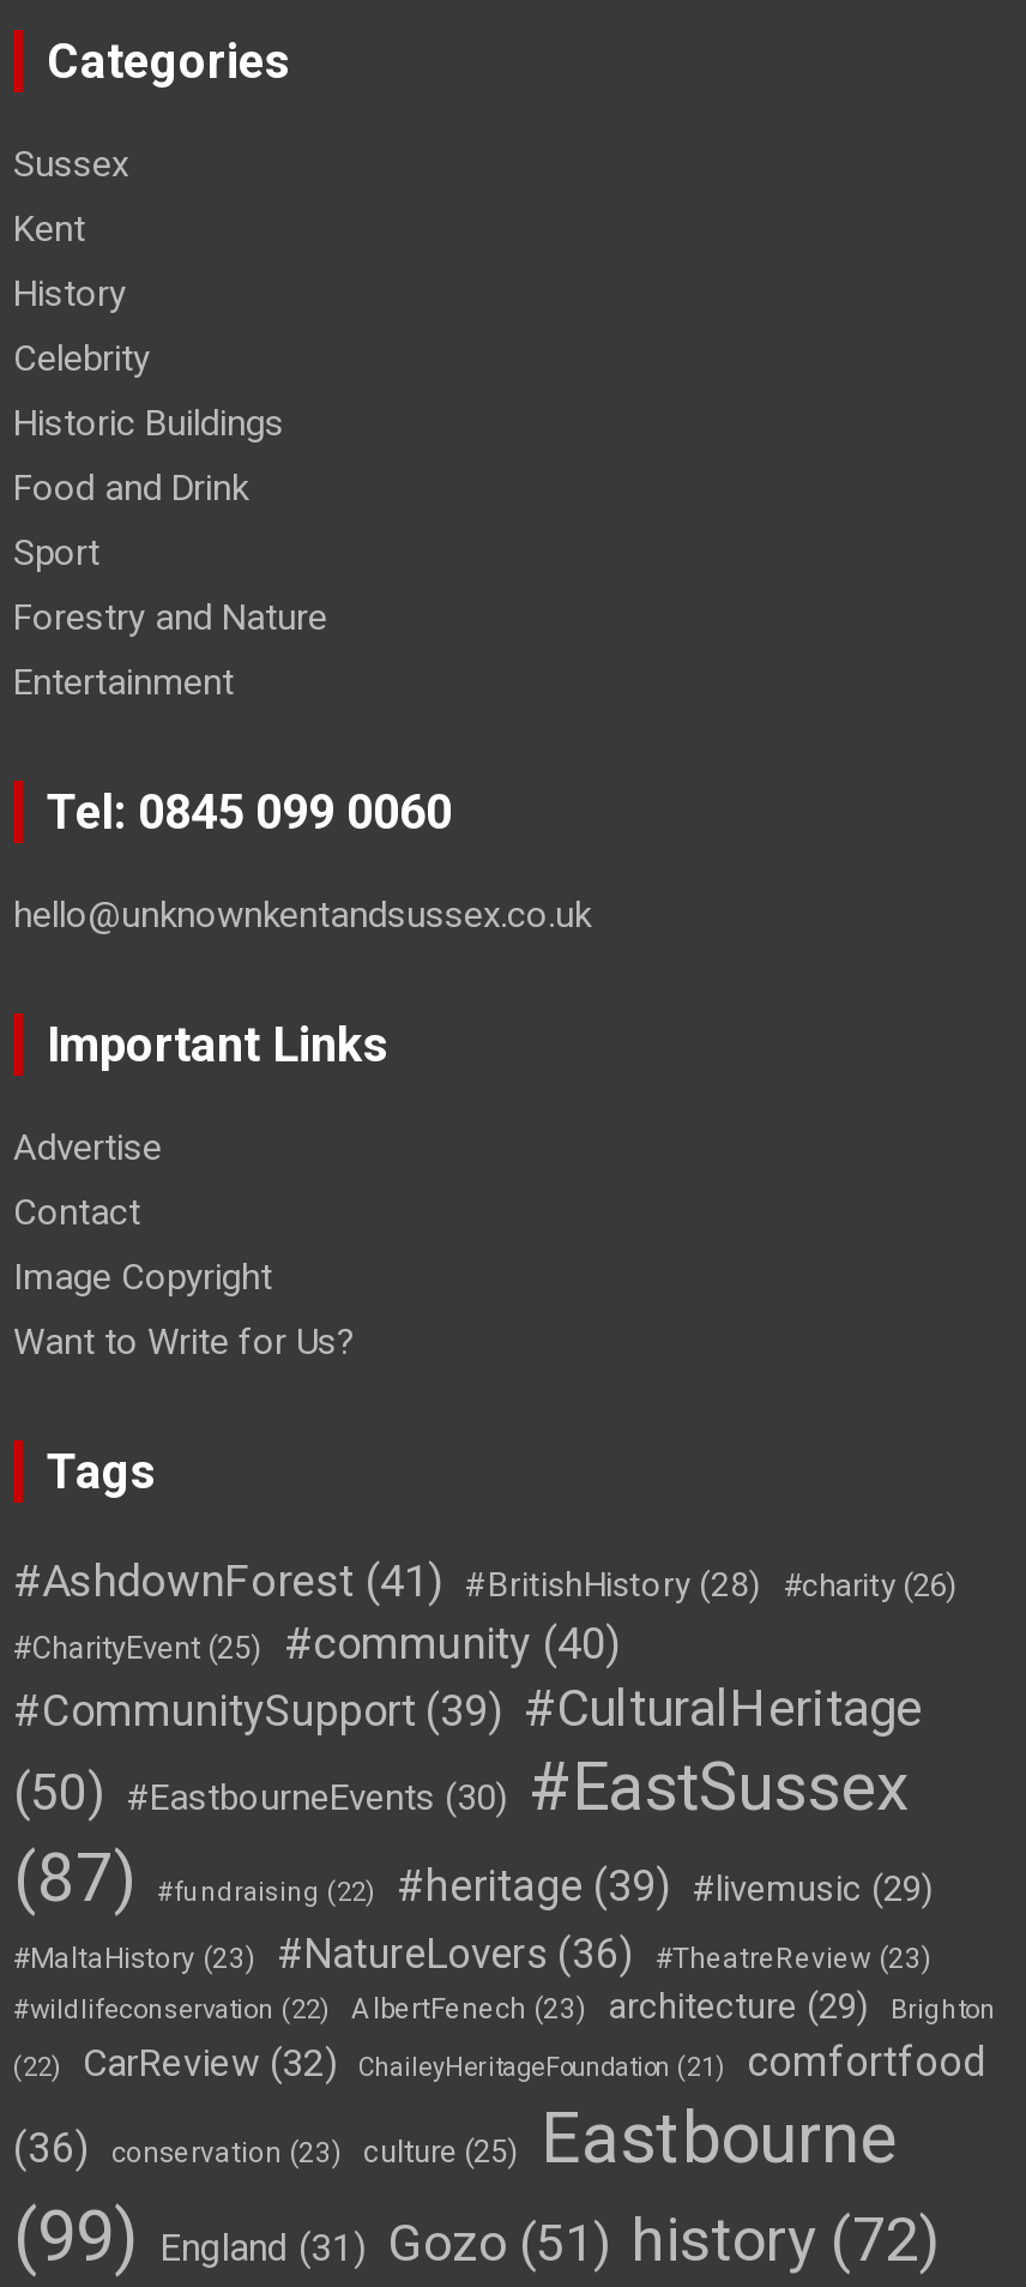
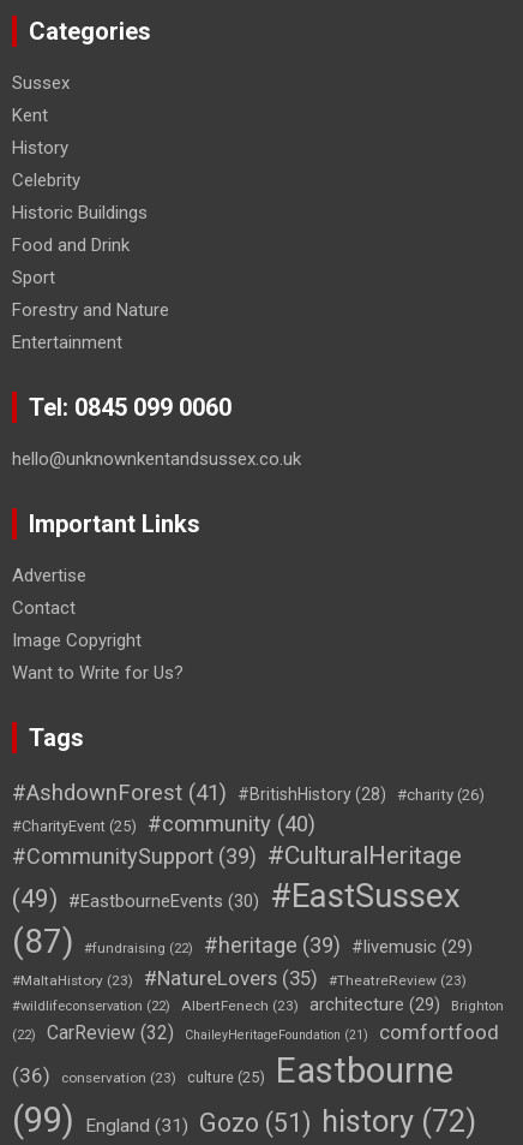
- (50) #EastbourneEvents (30) #EastSussex
+ (49) #EastbourneEvents (30) #EastSussex

- #NatureLovers (36)
+ #NatureLovers (35)
